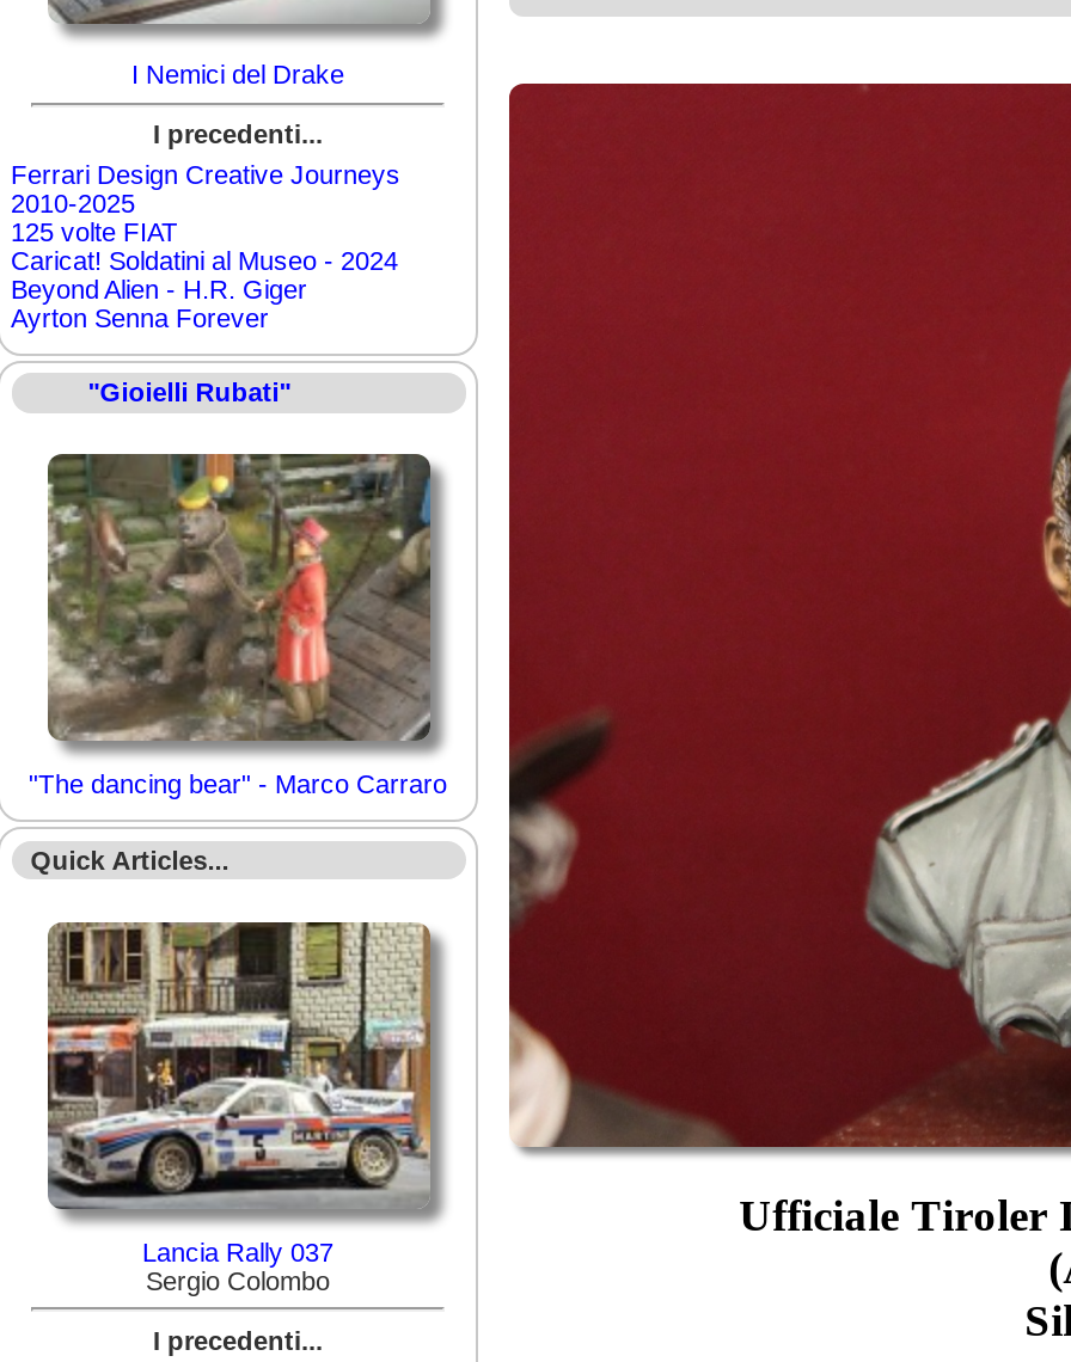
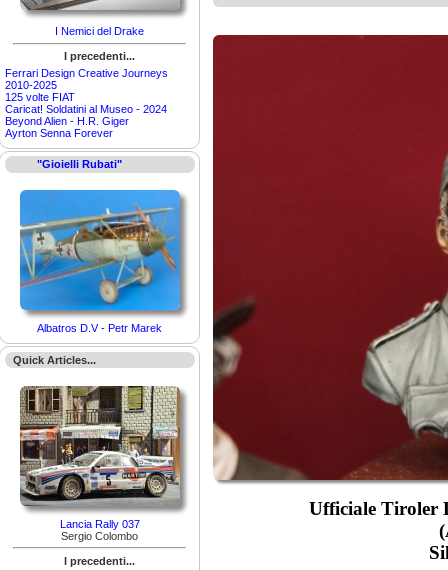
- [image]
- "The dancing bear" - Marco Carraro
+ [image]
+ Albatros D.V - Petr Marek
